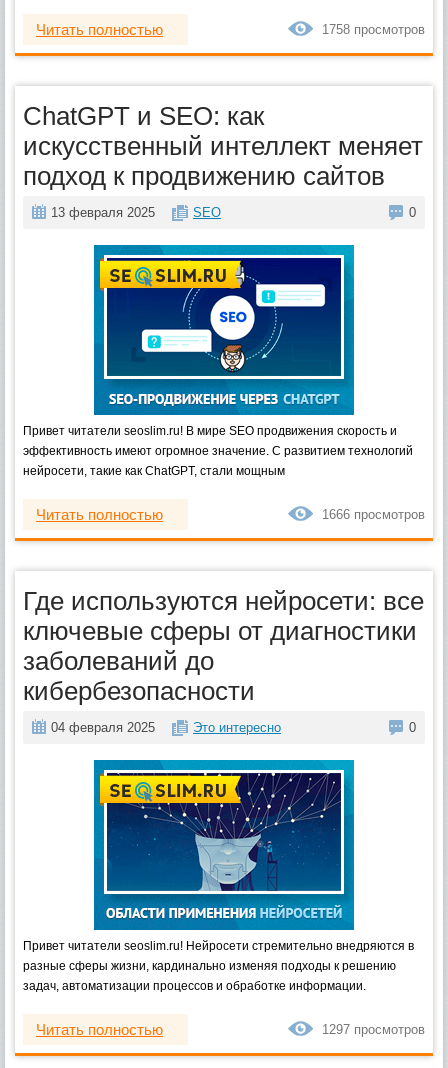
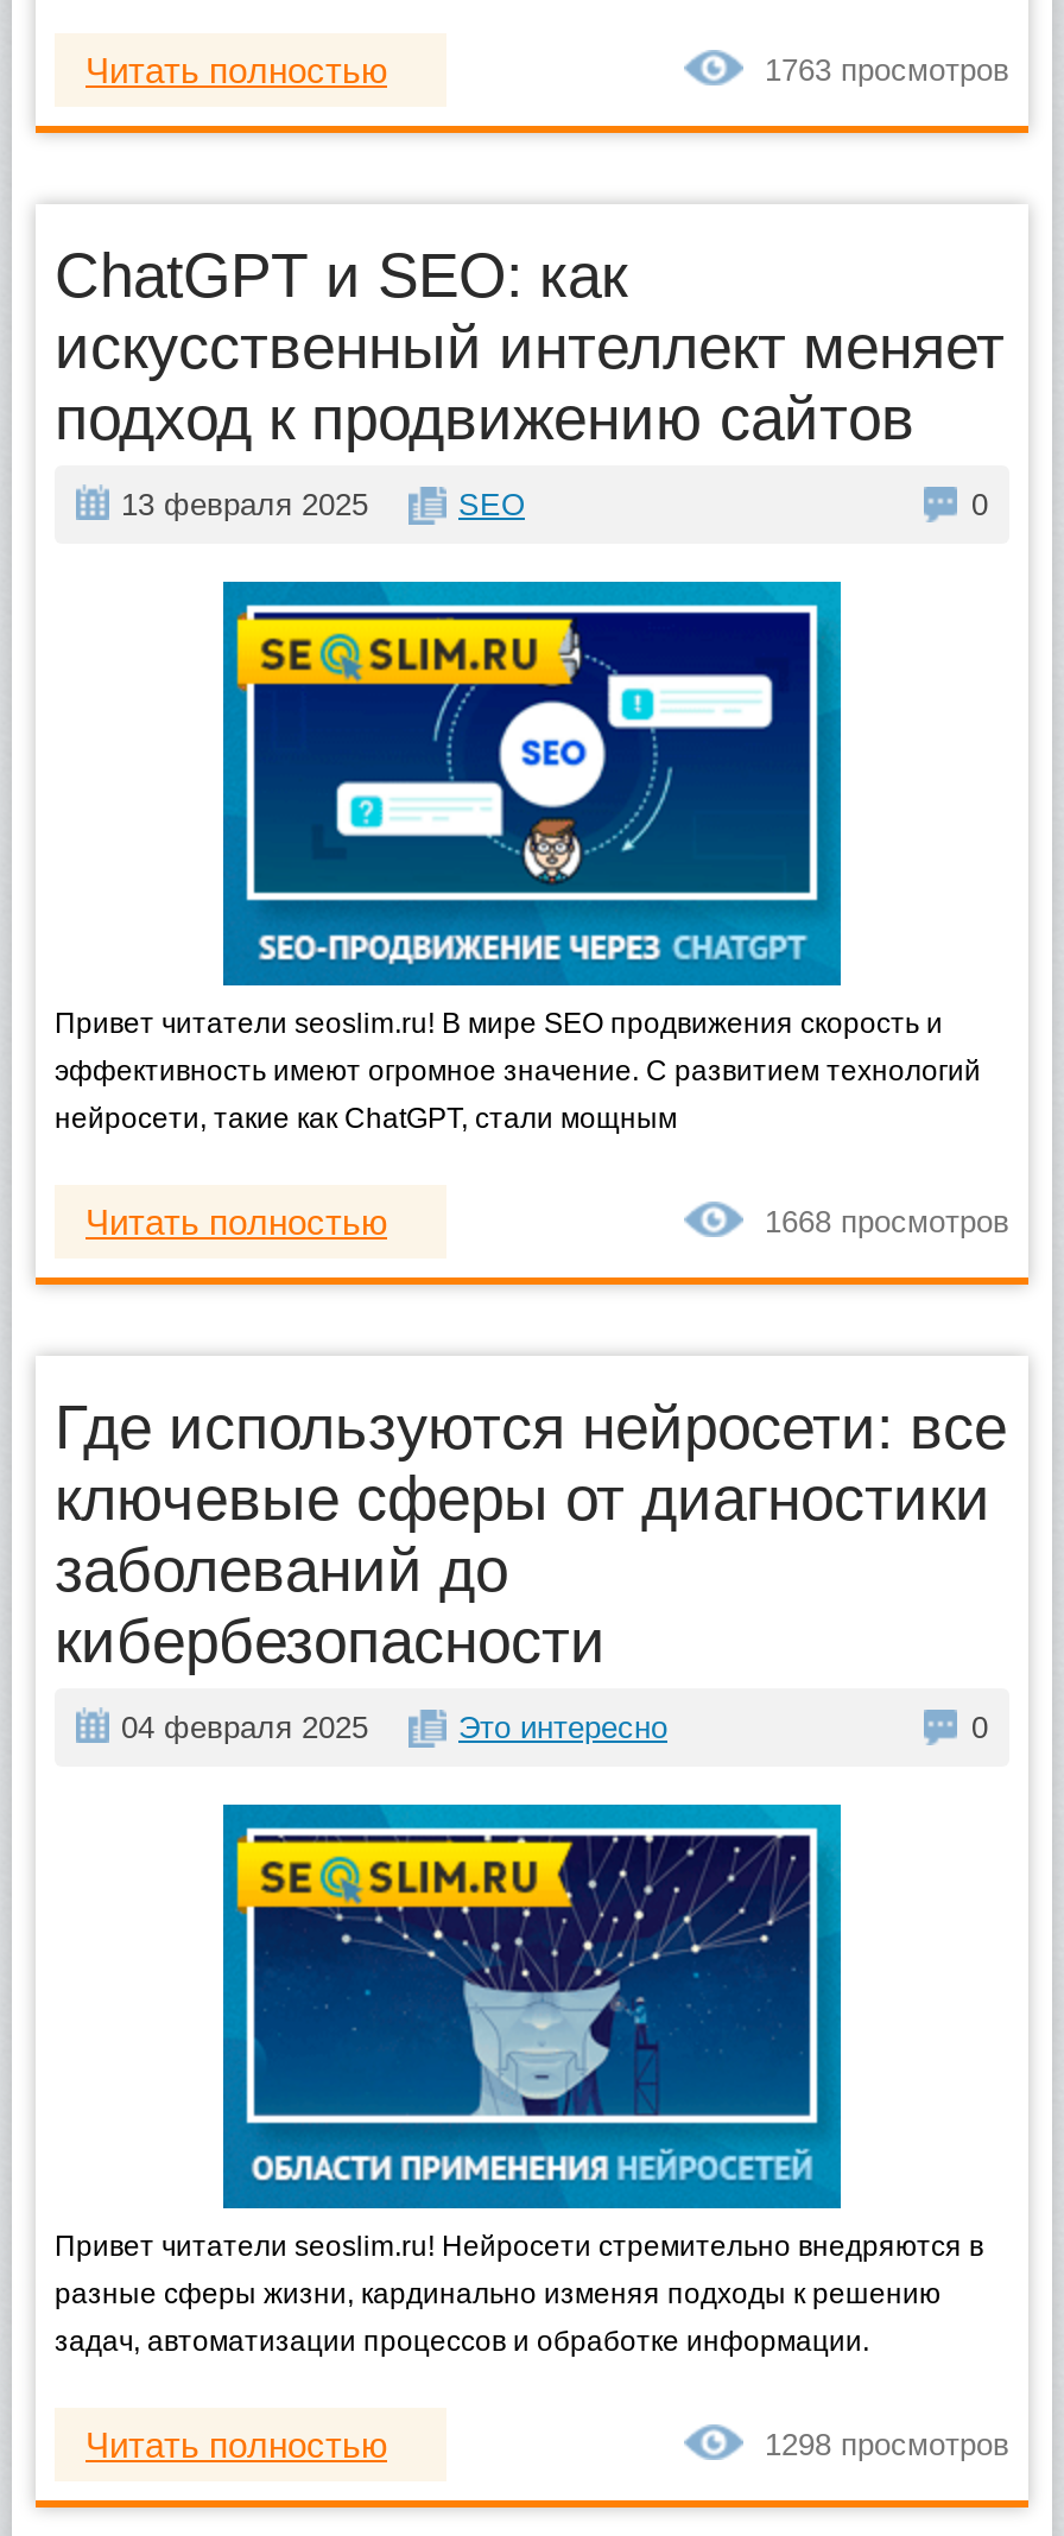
- 1758 просмотров
+ 1763 просмотров

- 1666 просмотров
+ 1668 просмотров

- 1297 просмотров
+ 1298 просмотров
